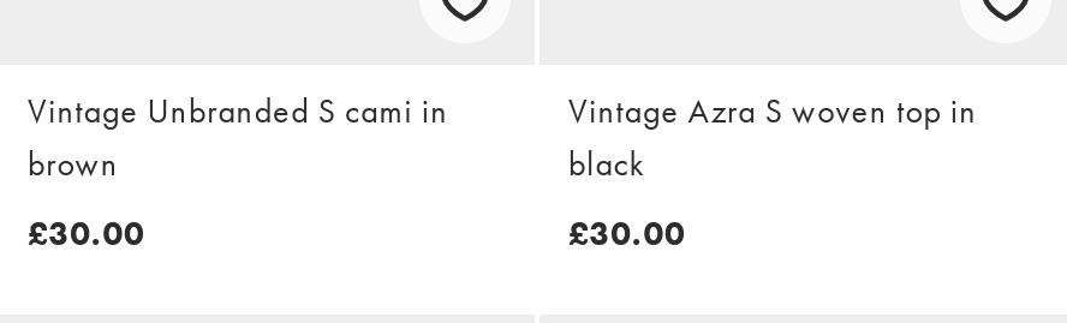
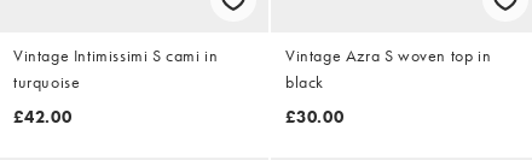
- Vintage Unbranded S cami in
- brown
+ Vintage Intimissimi S cami in
+ turquoise

- £30.00
+ £42.00
